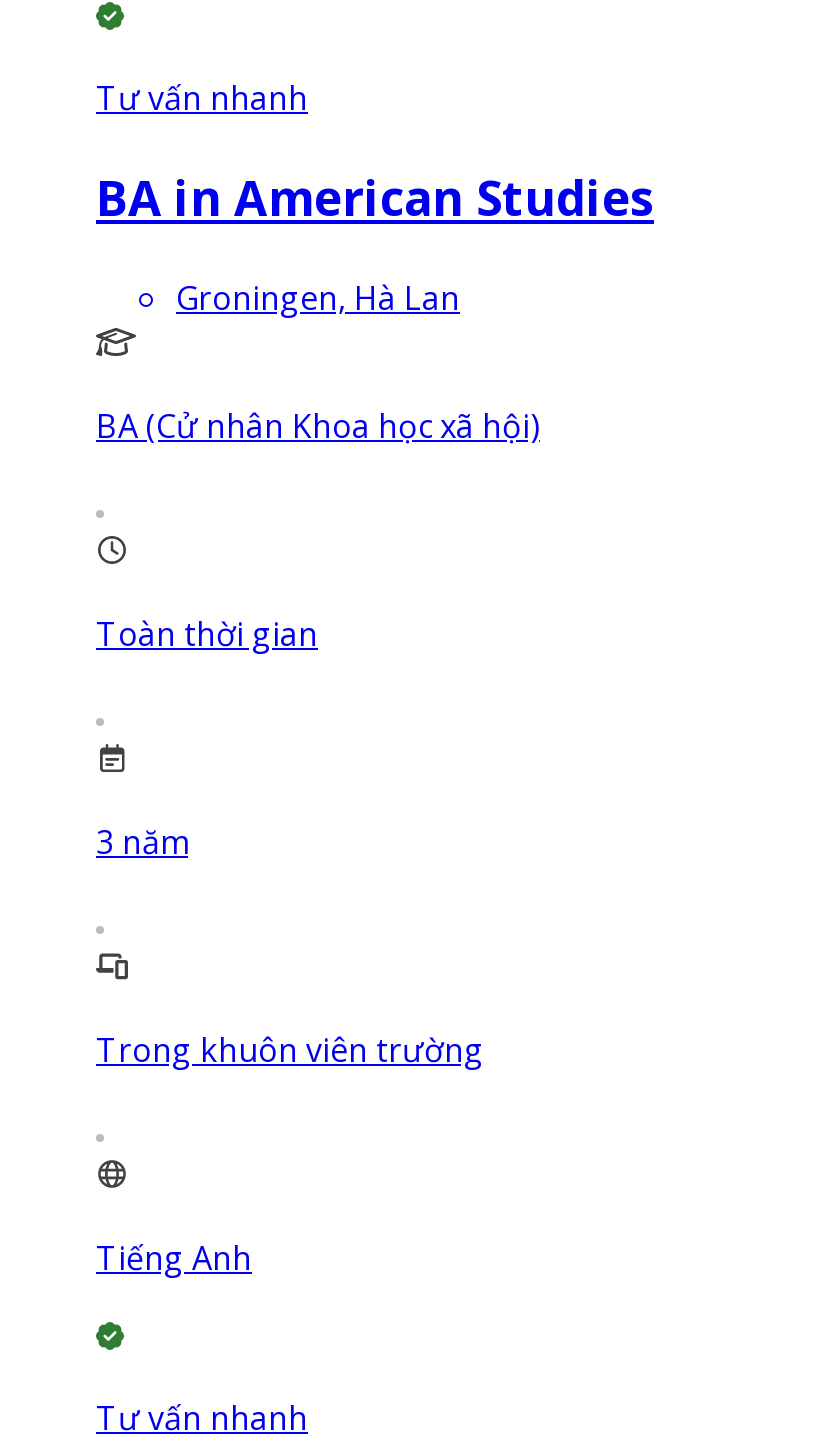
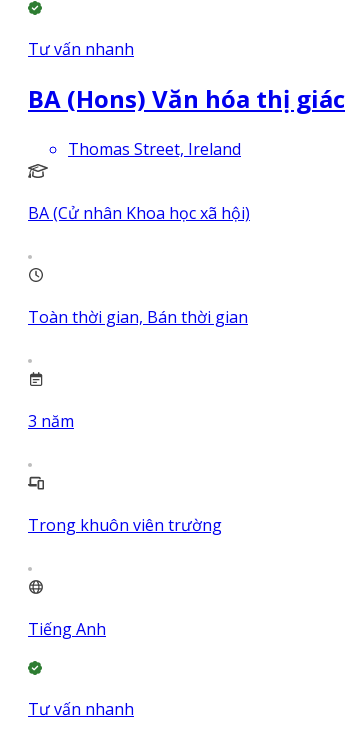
- BA in American Studies
+ BA (Hons) Văn hóa thị giác

- Groningen, Hà Lan
+ Thomas Street, Ireland

- Toàn thời gian
+ Toàn thời gian, Bán thời gian
